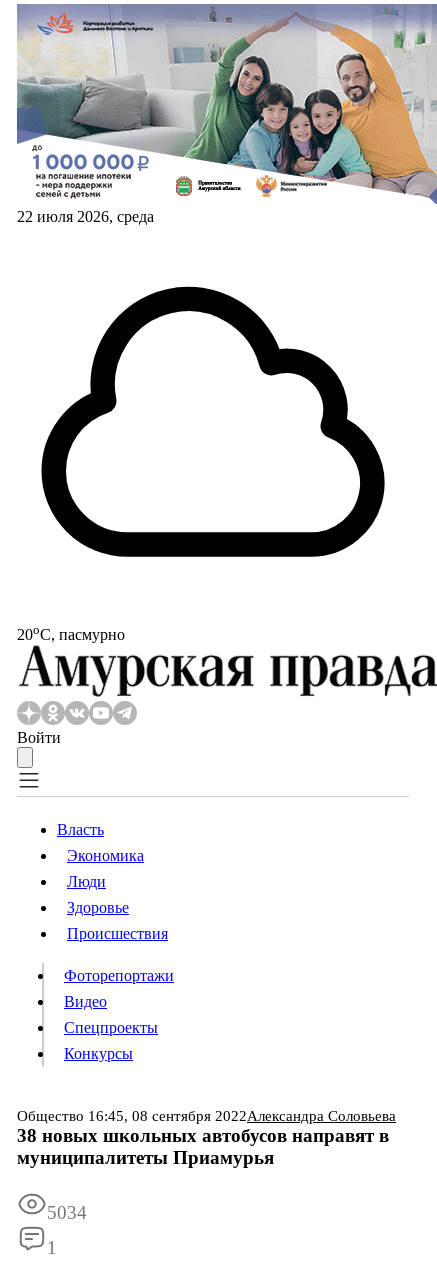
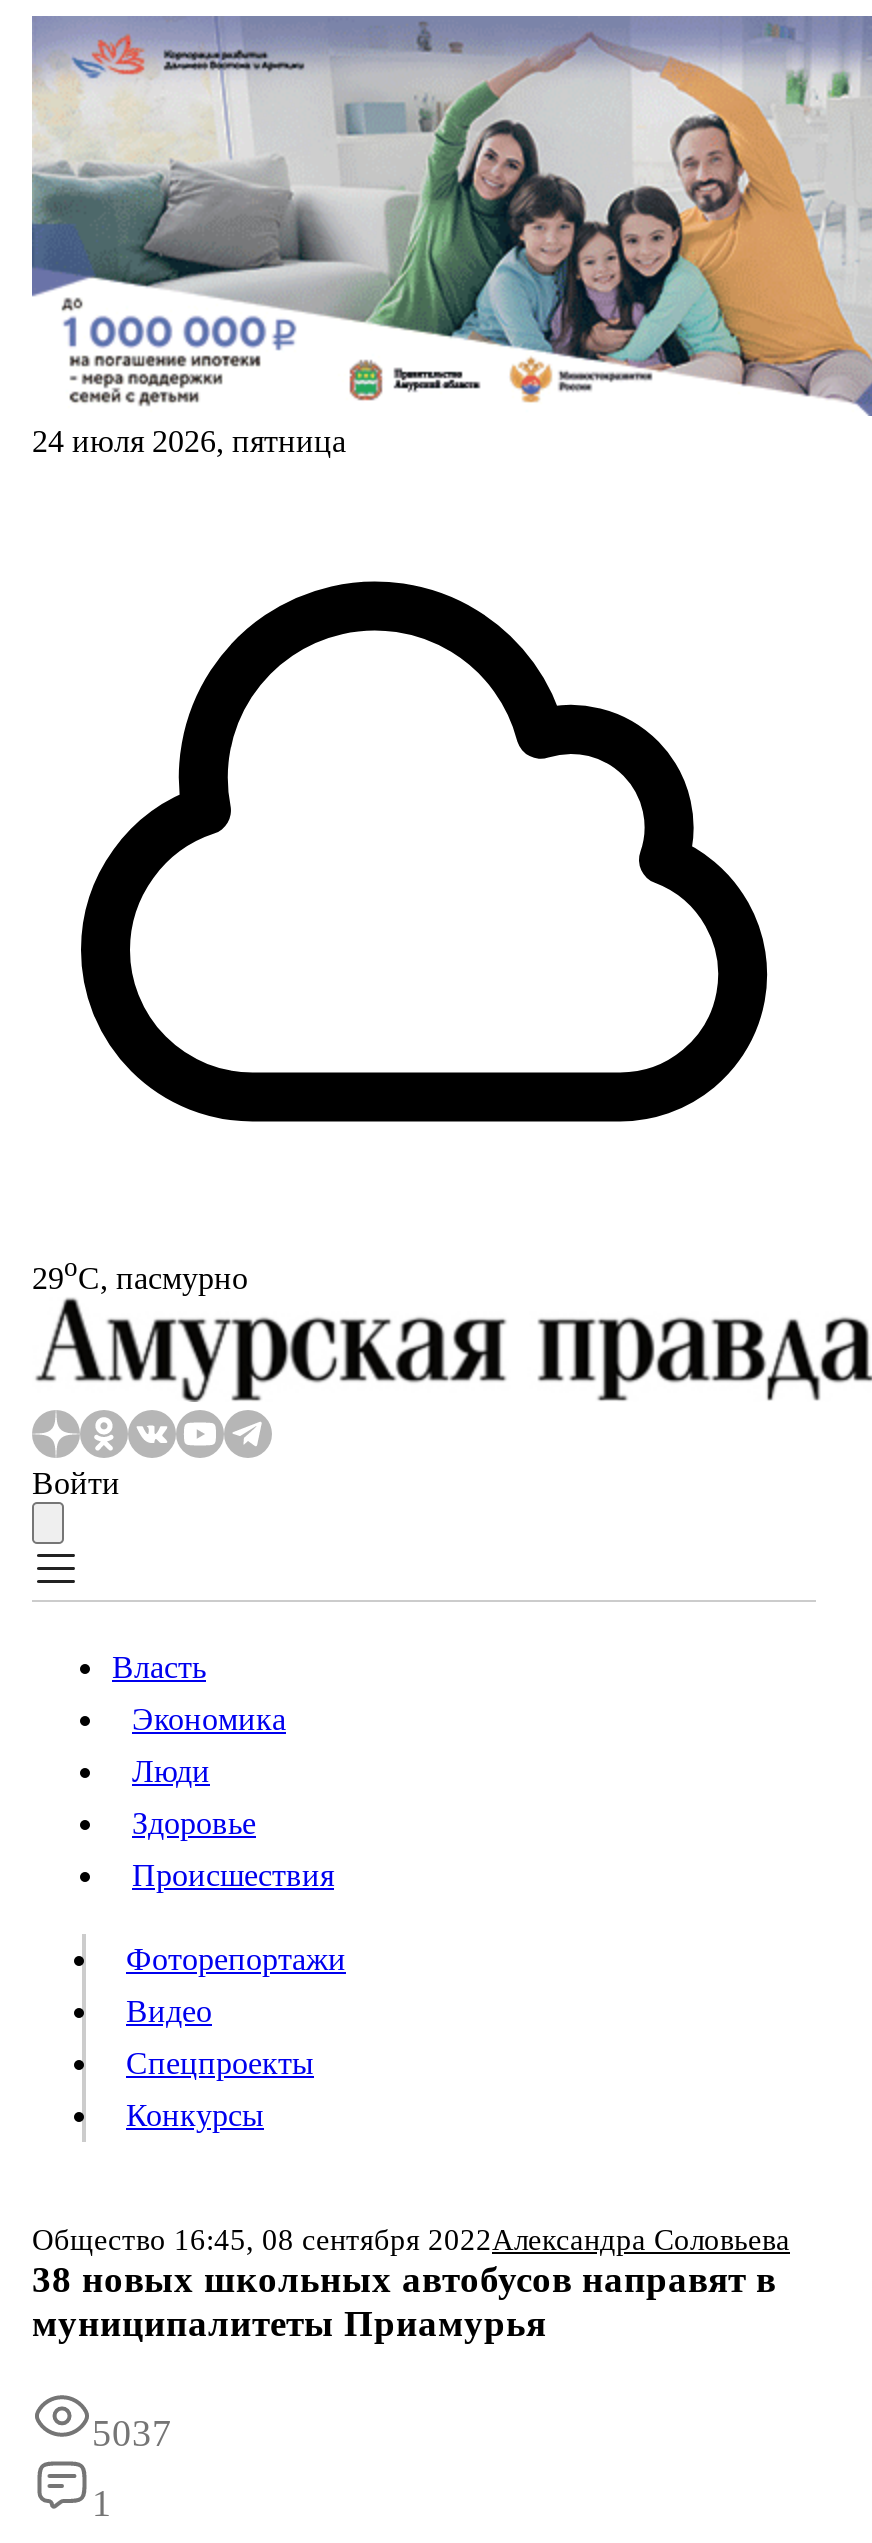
- 22 июля 2026, среда
+ 24 июля 2026, пятница

- 20oС, пасмурно
+ 29oС, пасмурно

- 5034
+ 5037
